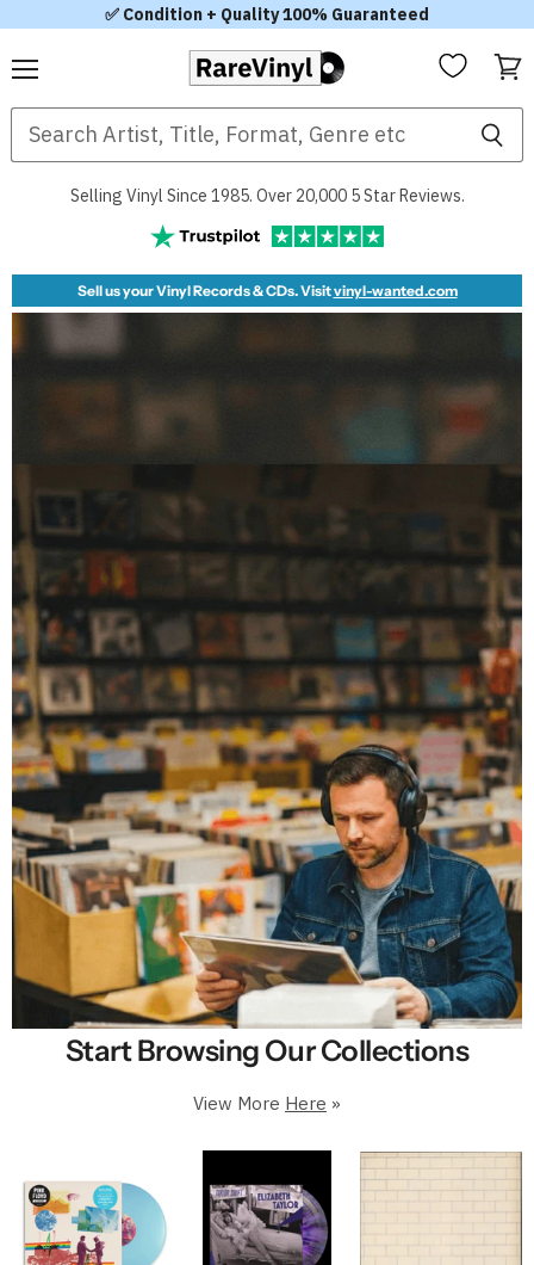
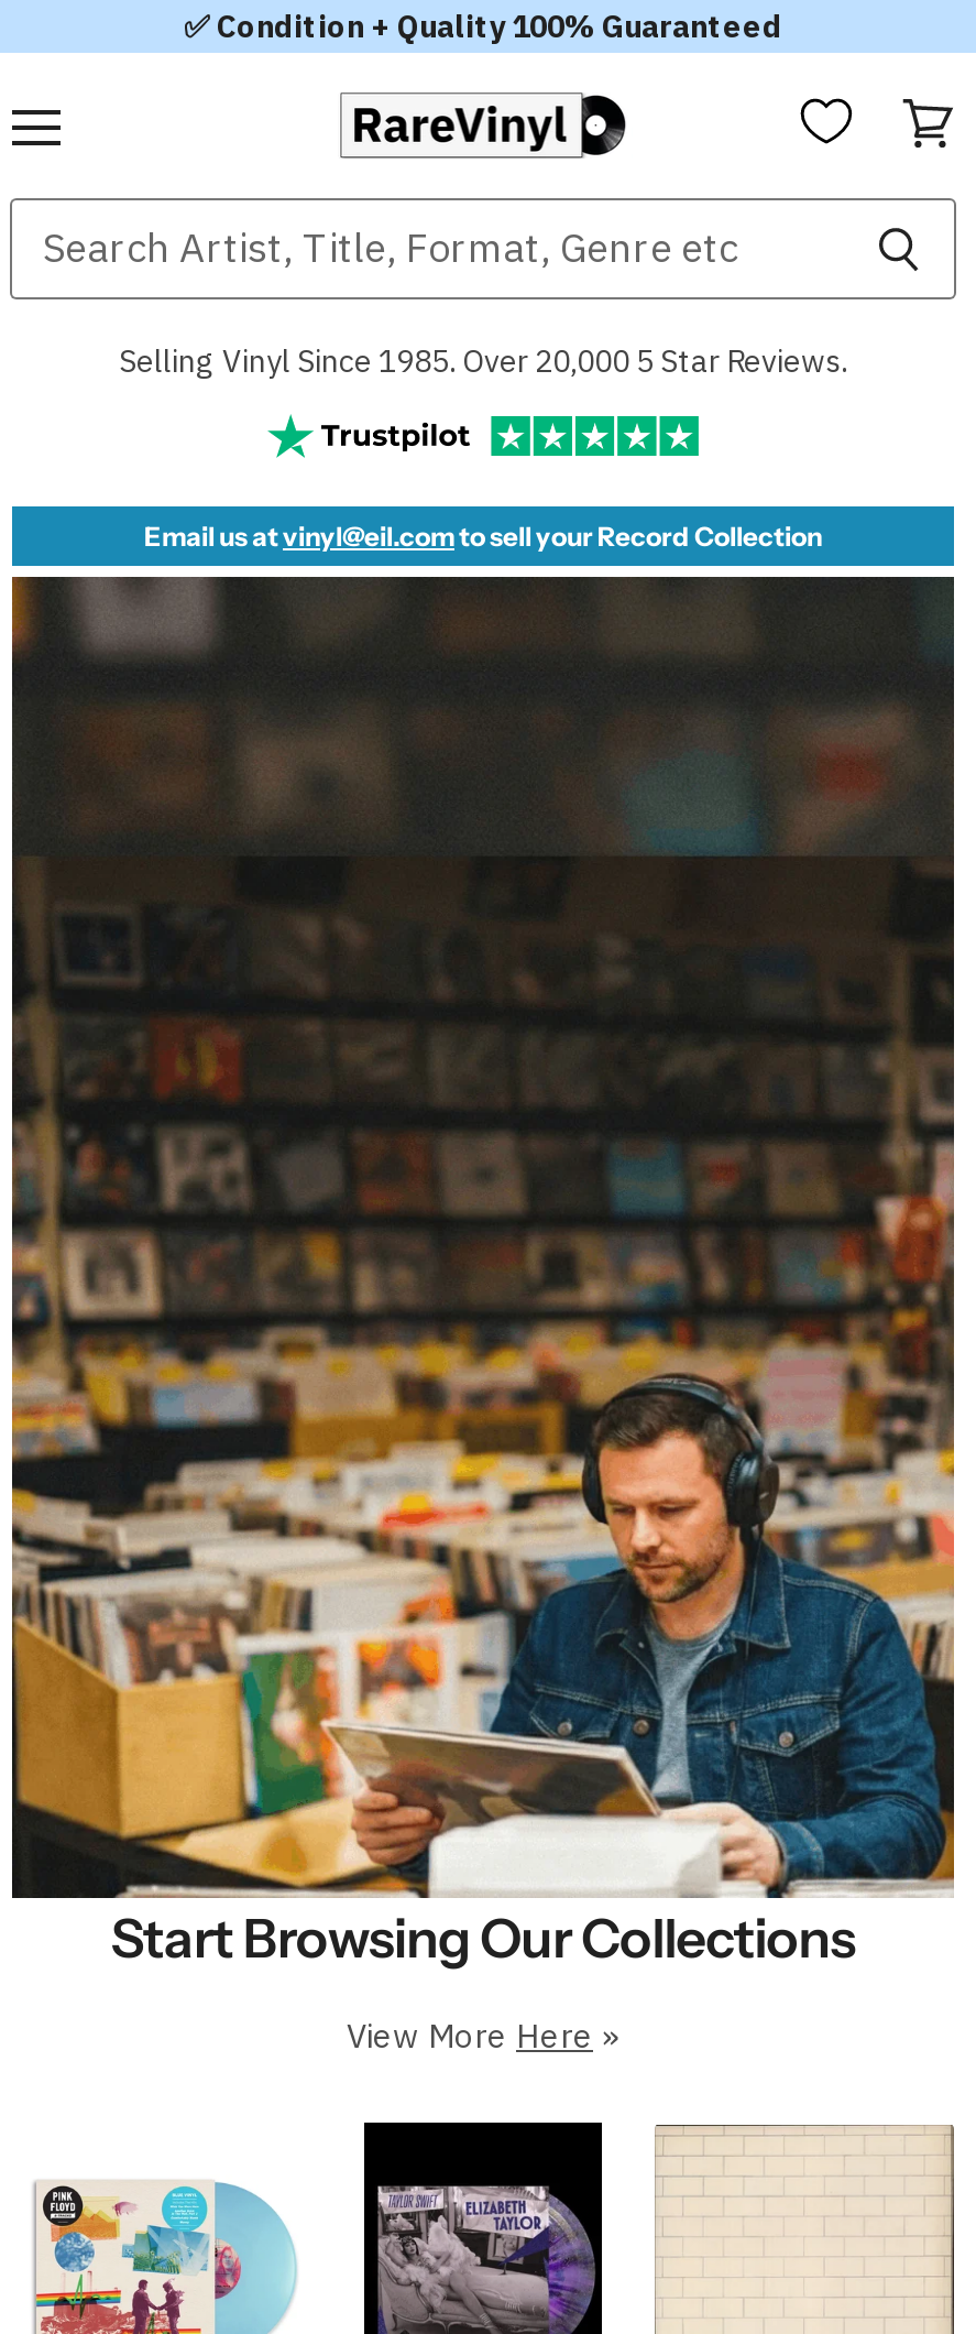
- Sell us your Vinyl Records & CDs. Visitvinyl-wanted.com
+ Email us atvinyl@eil.comto sell your Record Collection
